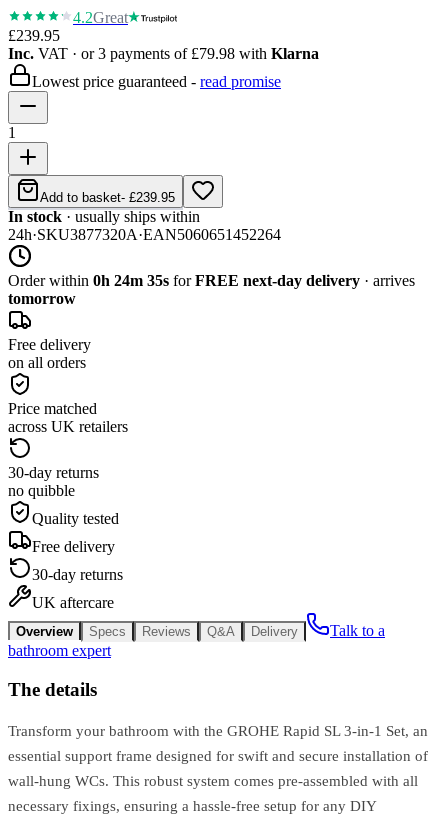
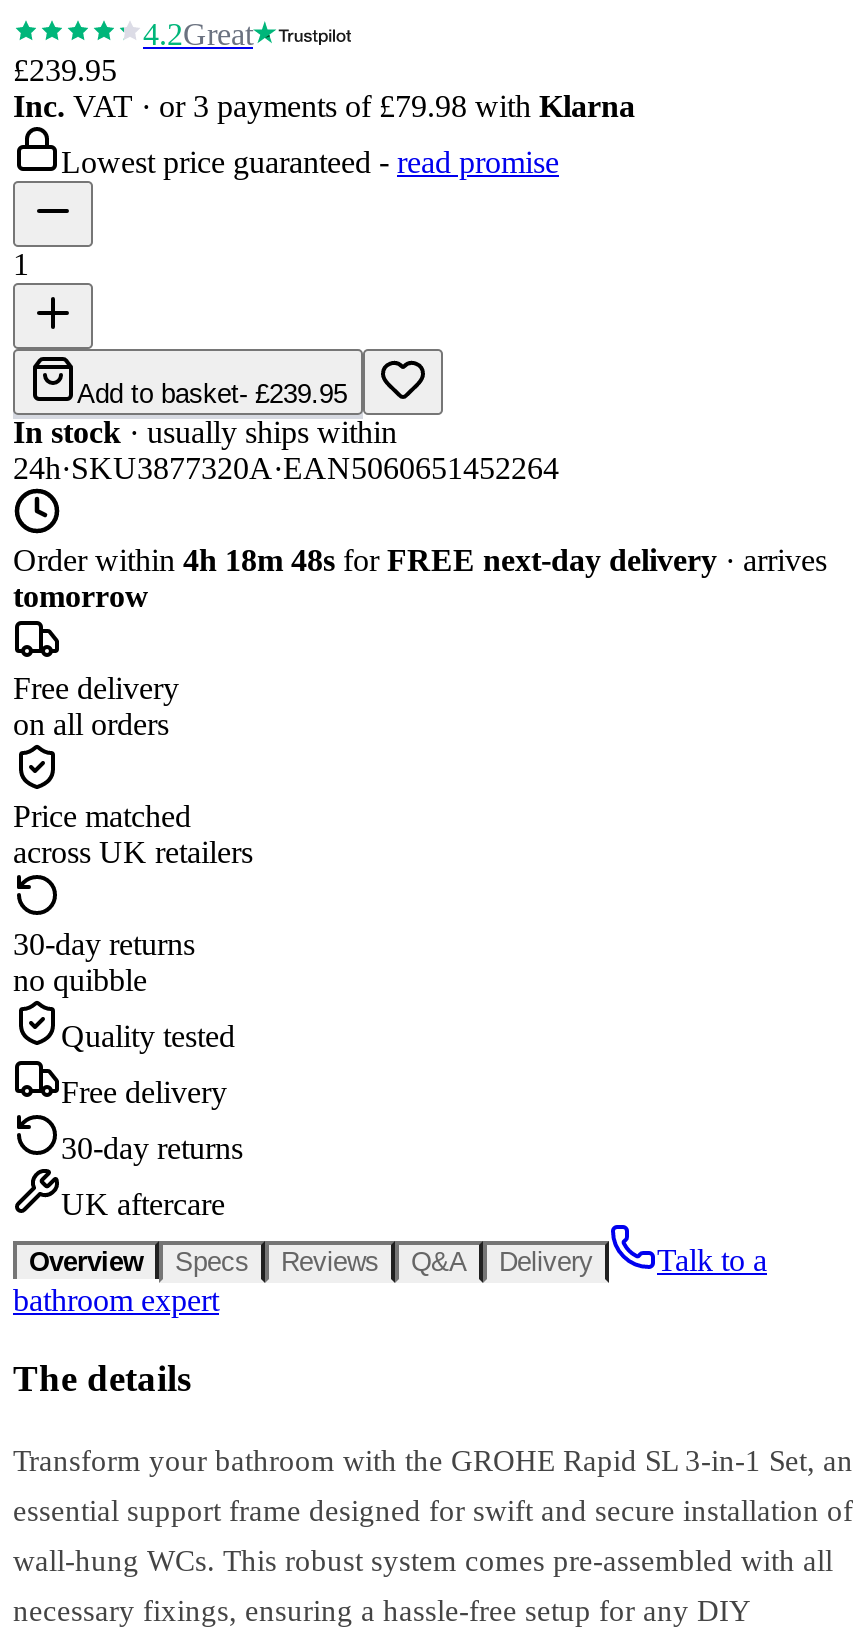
- Order within 0h 24m 35s for FREE next-day delivery · arrives
+ Order within 4h 18m 48s for FREE next-day delivery · arrives
